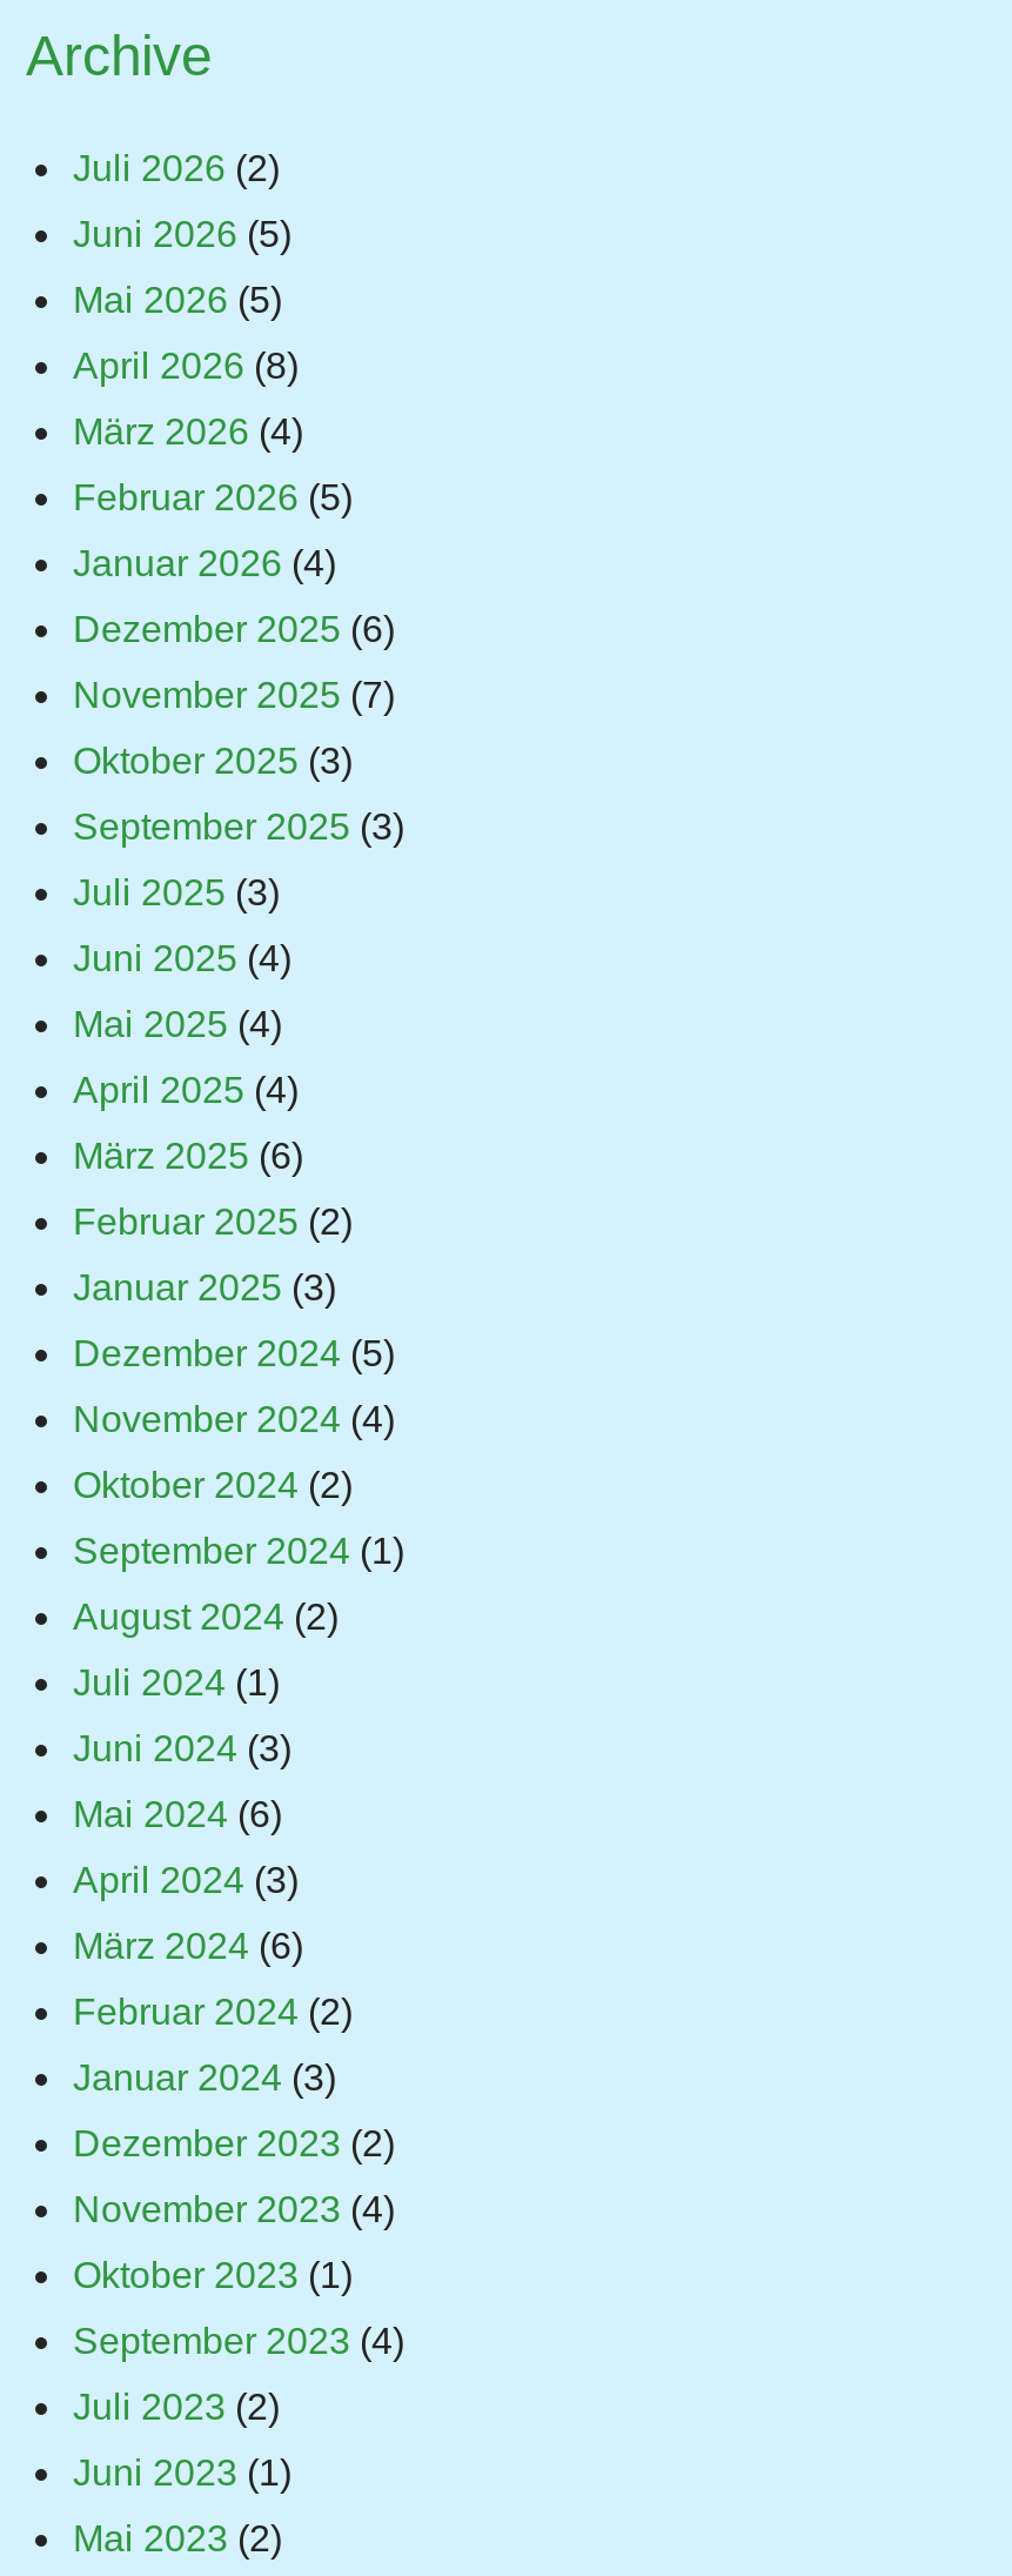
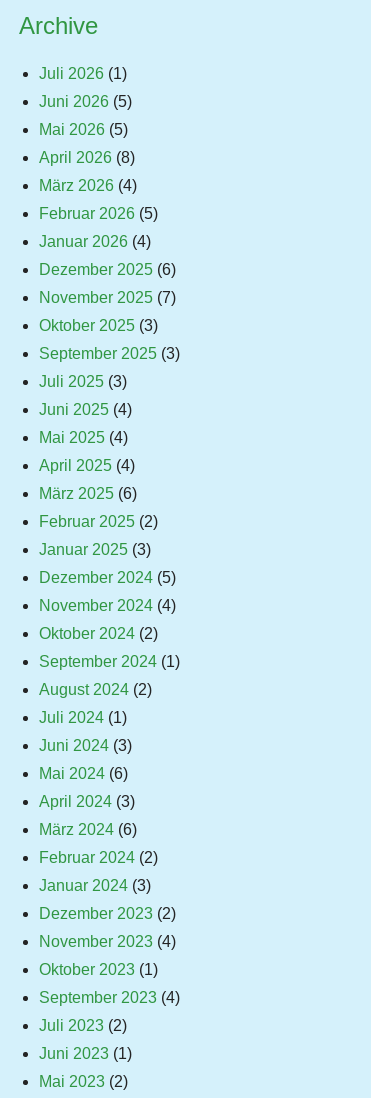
- Juli 2026 (2)
+ Juli 2026 (1)
